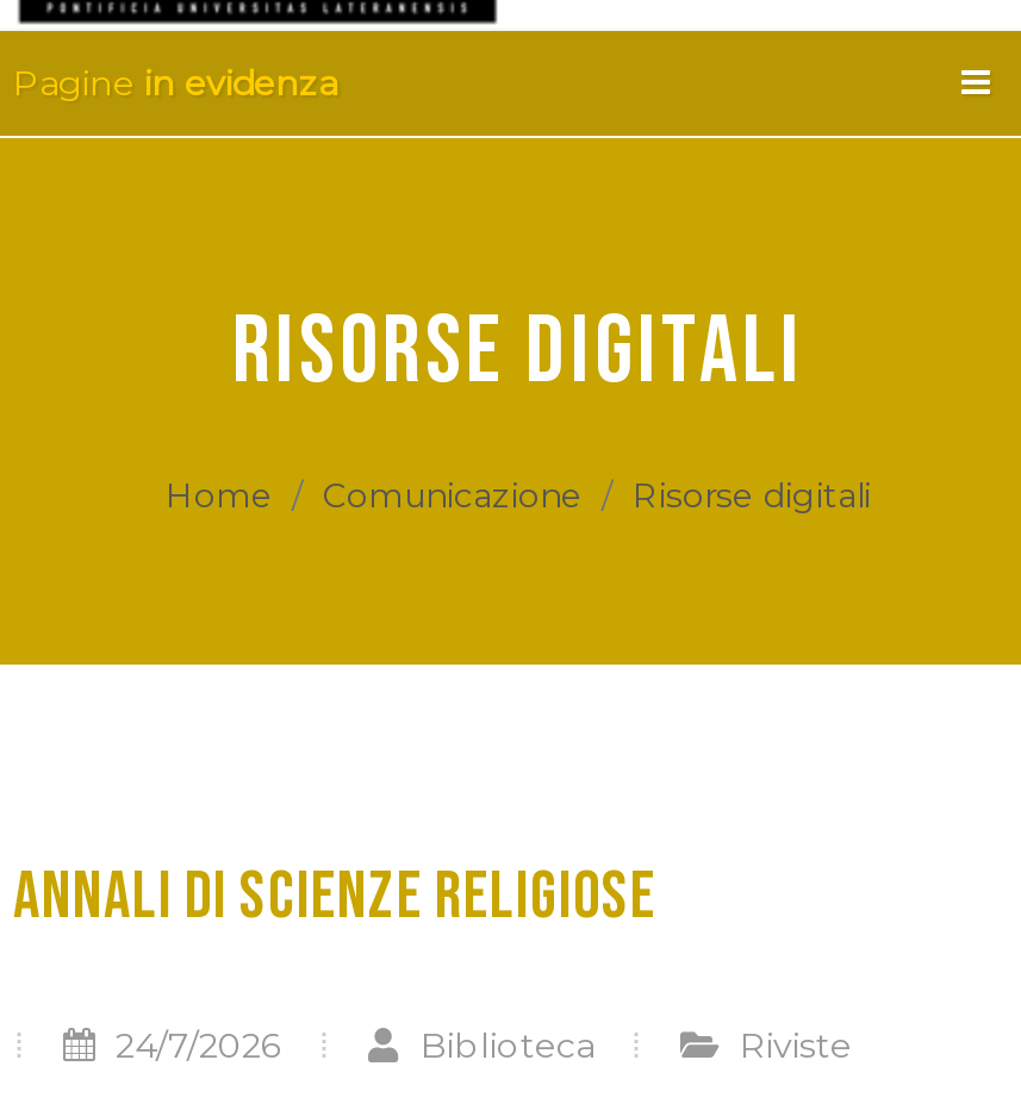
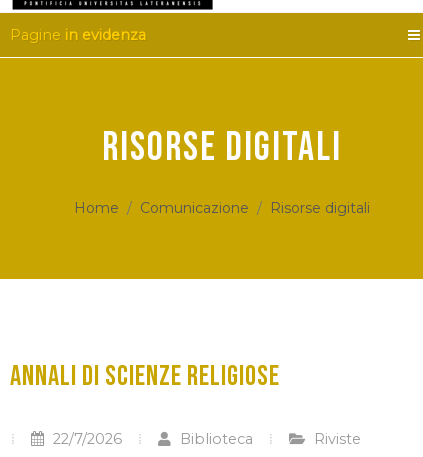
- 24/7/2026
+ 22/7/2026
